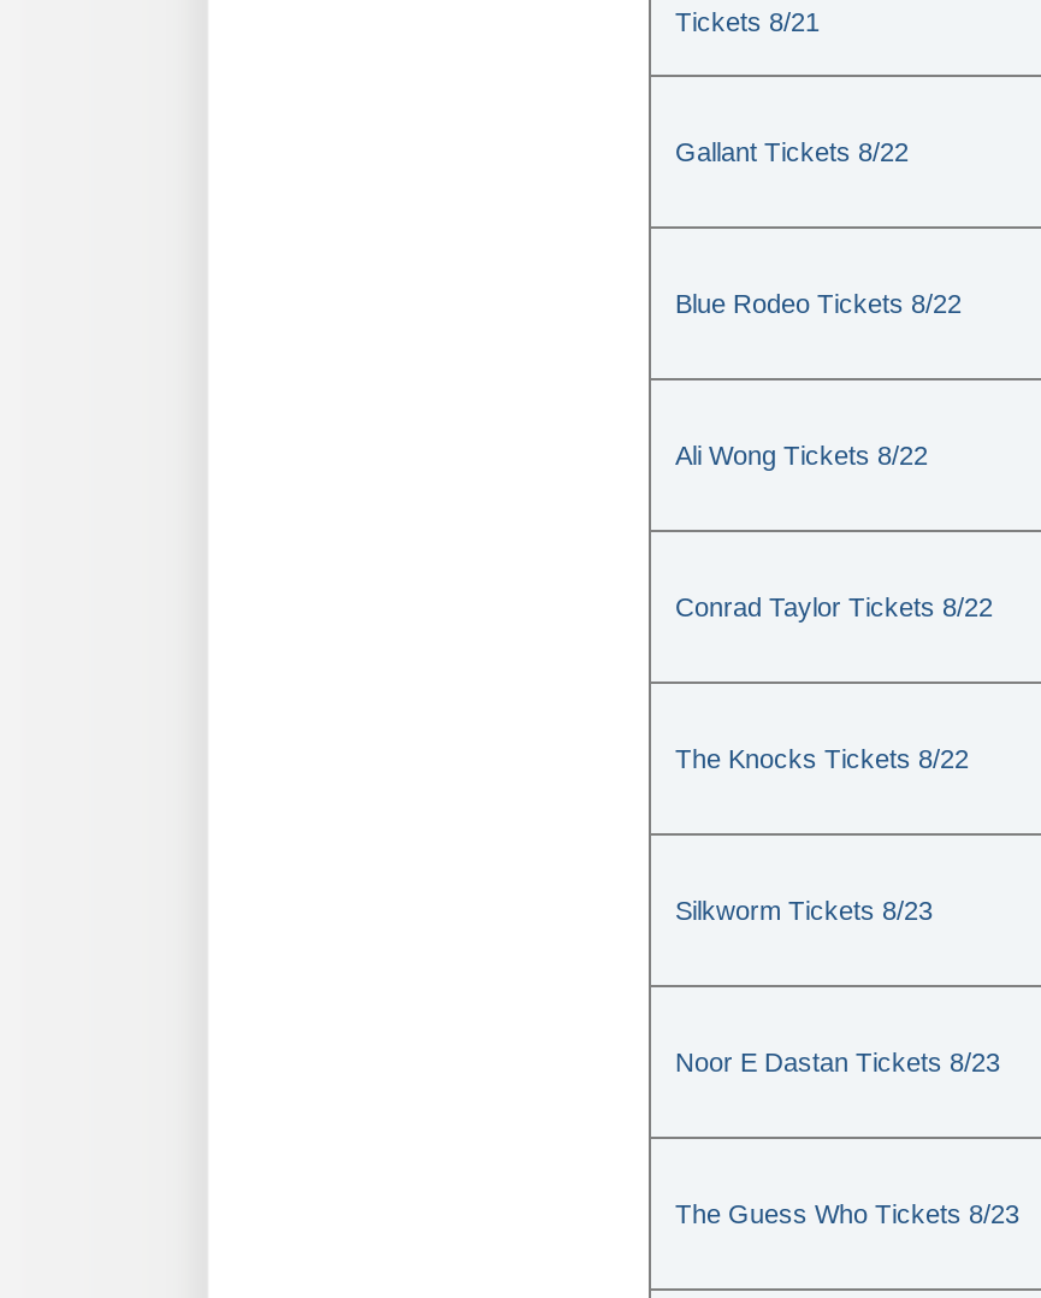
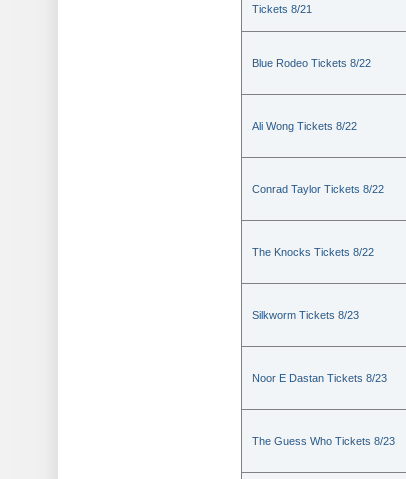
- Gallant Tickets 8/22
